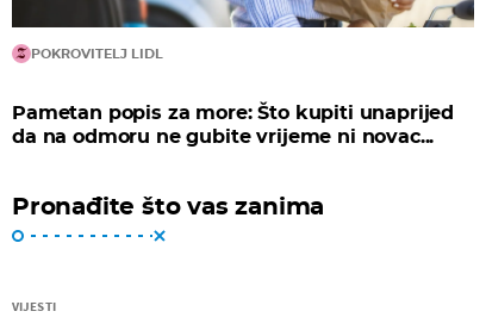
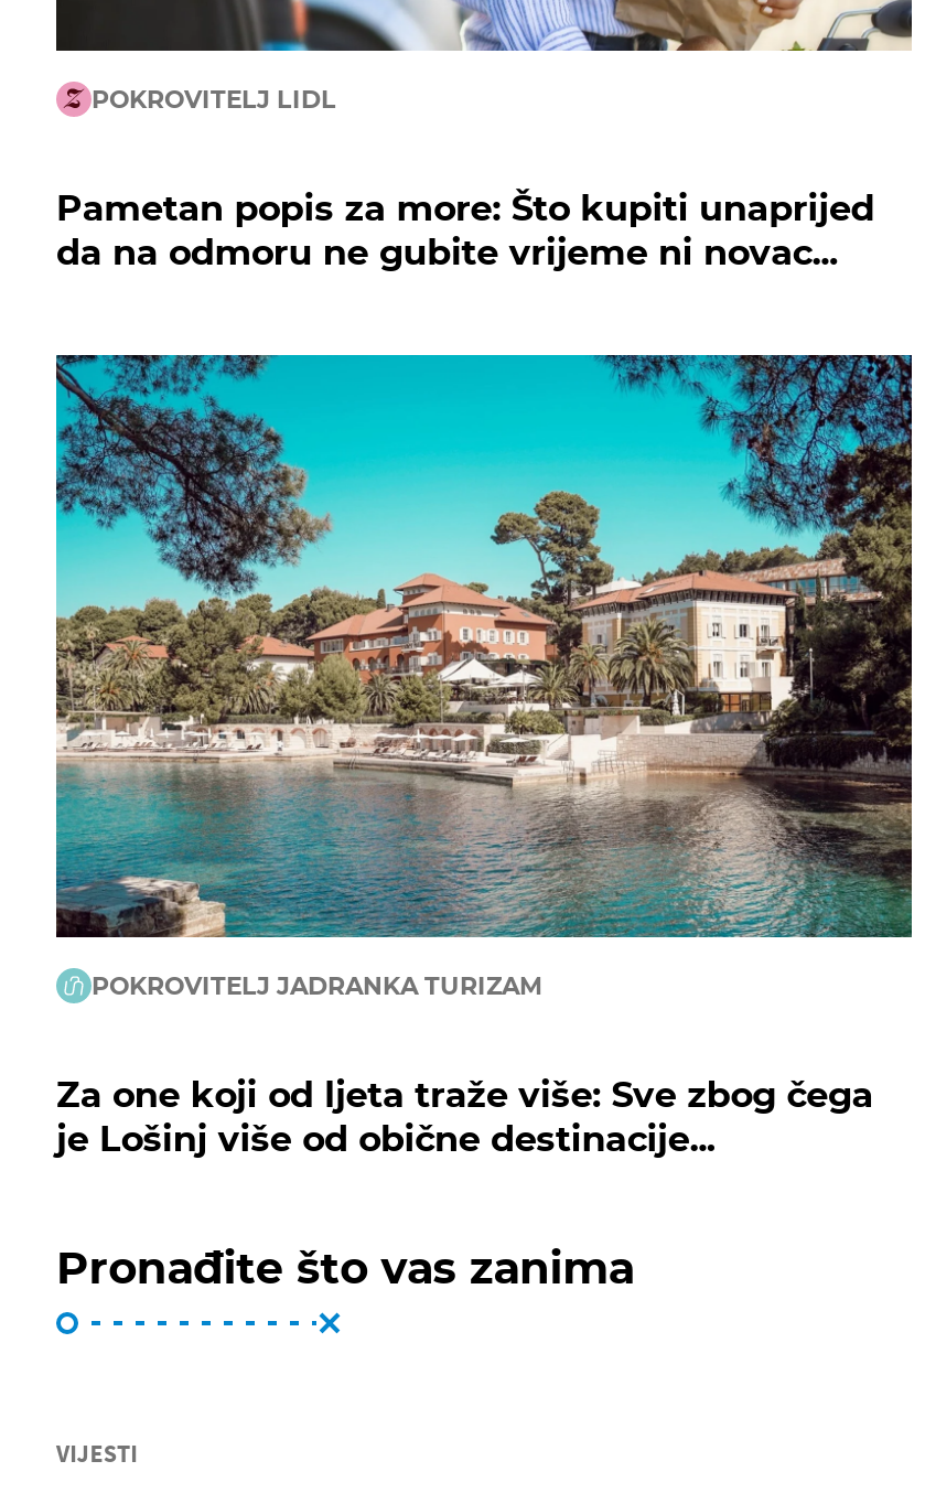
+ [image]
+ POKROVITELJ JADRANKA TURIZAM
+ Za one koji od ljeta traže više: Sve zbog čega
+ je Lošinj više od obične destinacije...
